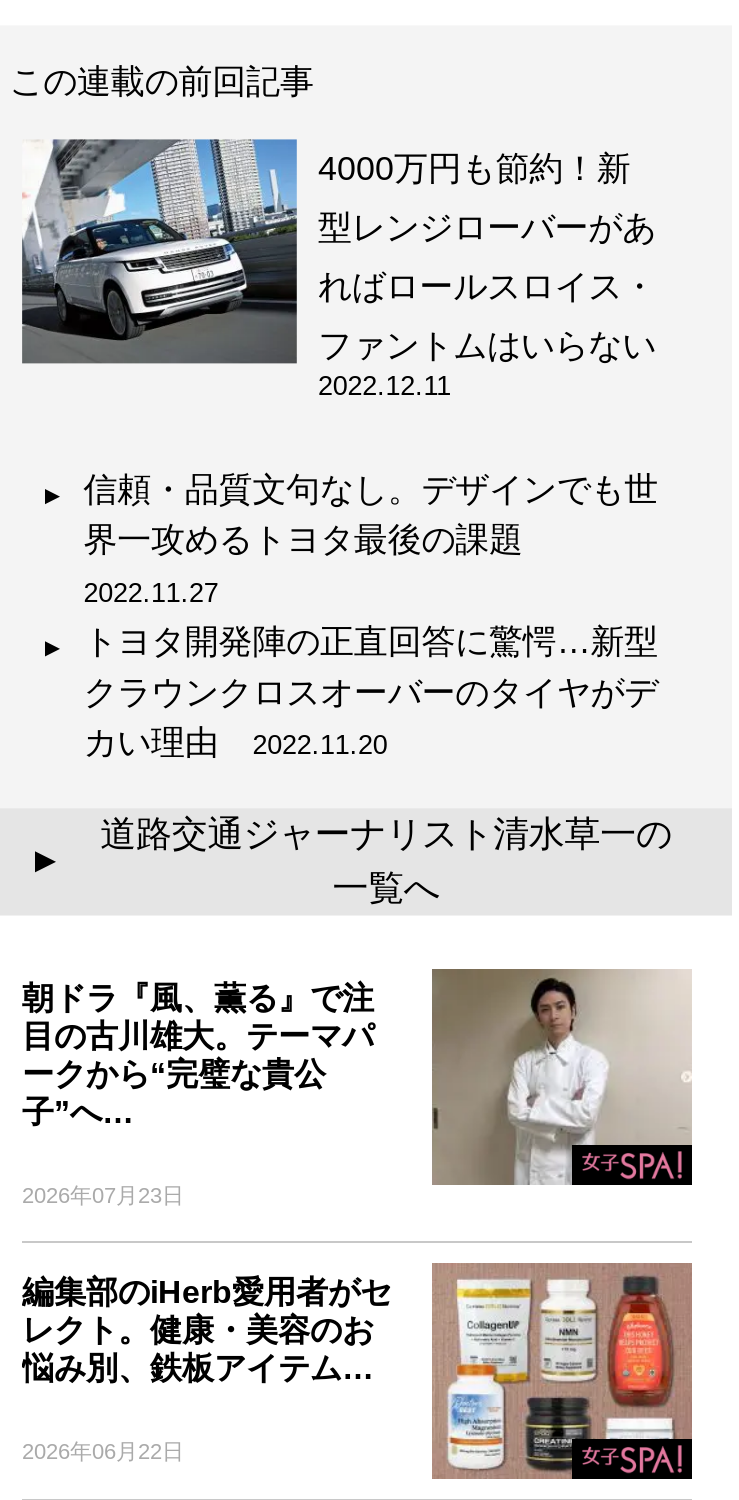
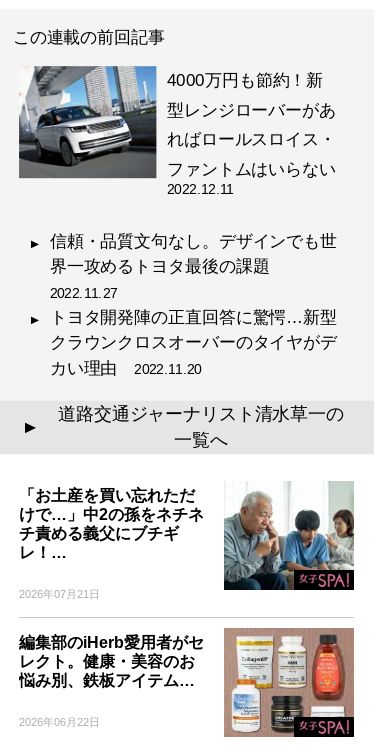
- [image]
- 朝ドラ『風、薫る』で注
- 目の古川雄大。テーマパ
- ークから“完璧な貴公
- 子”へ…
+ [image]
+ 「お土産を買い忘れただ
+ けで…」中2の孫をネチネ
+ チ責める義父にブチギ
+ レ！…

- 2026年07月23日
+ 2026年07月21日
